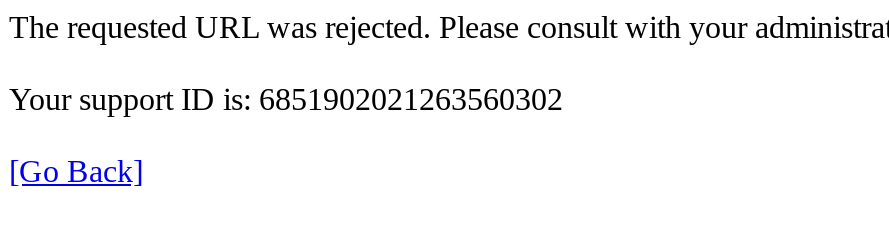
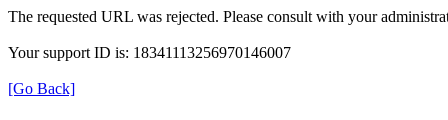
- Your support ID is: 6851902021263560302
+ Your support ID is: 18341113256970146007
